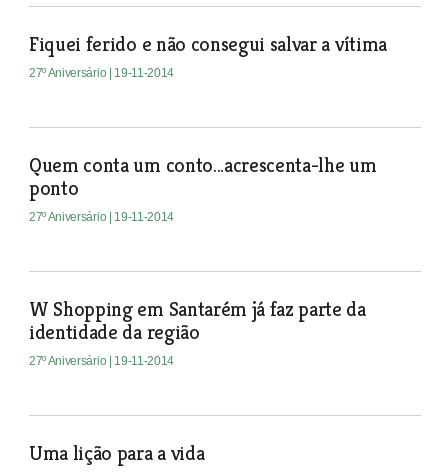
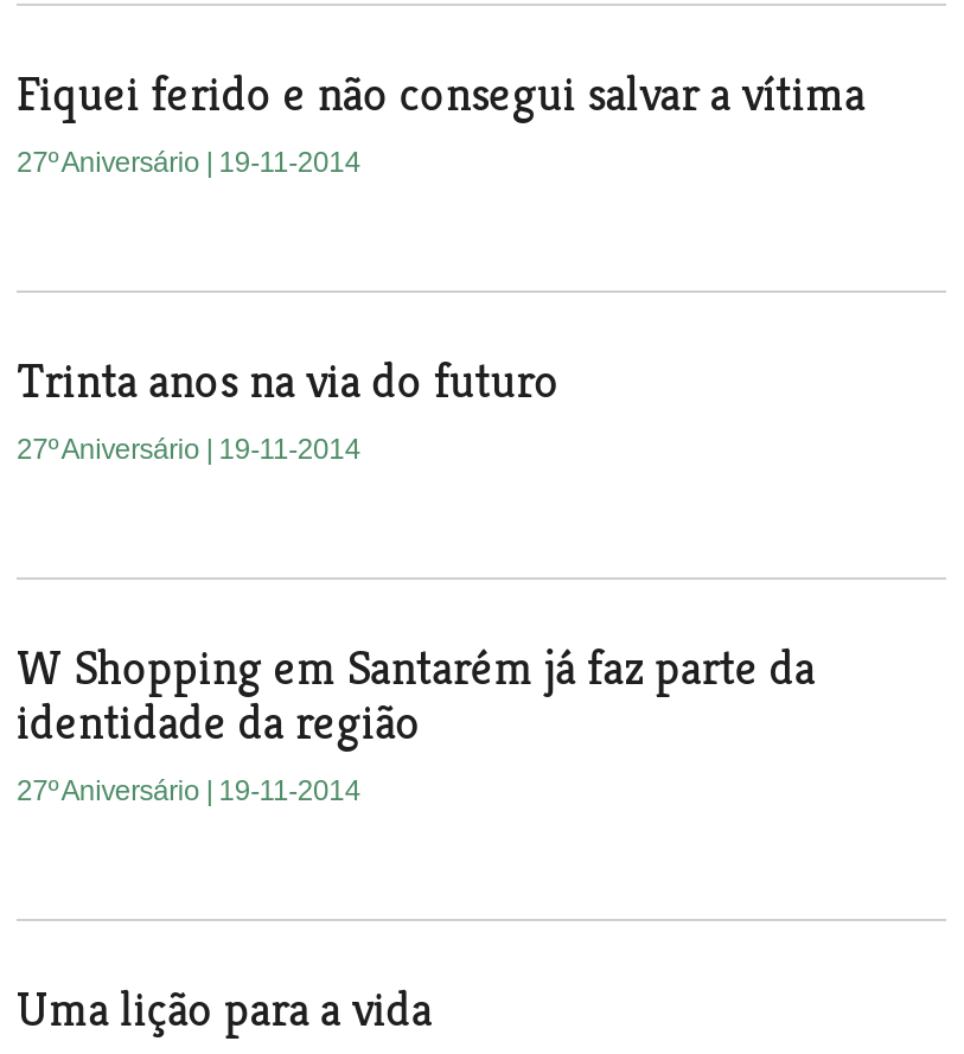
- Quem conta um conto...acrescenta-lhe um
- ponto
+ Trinta anos na via do futuro
